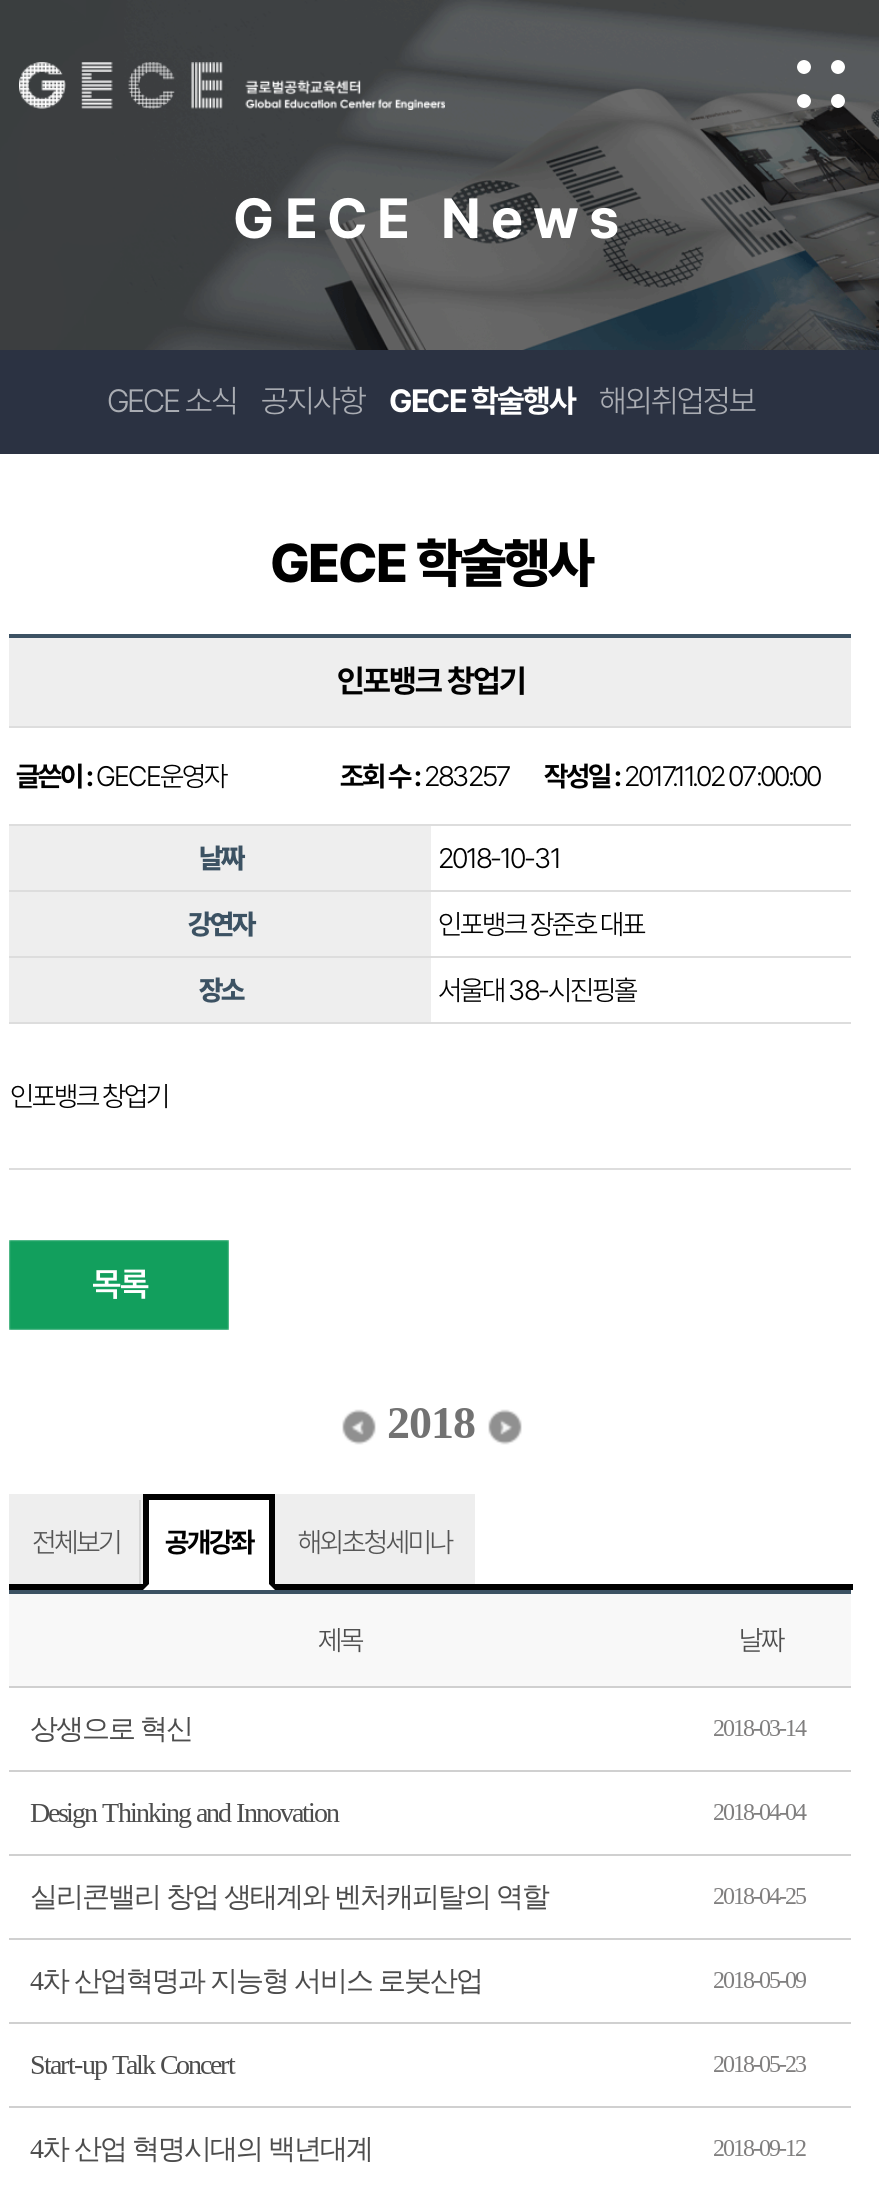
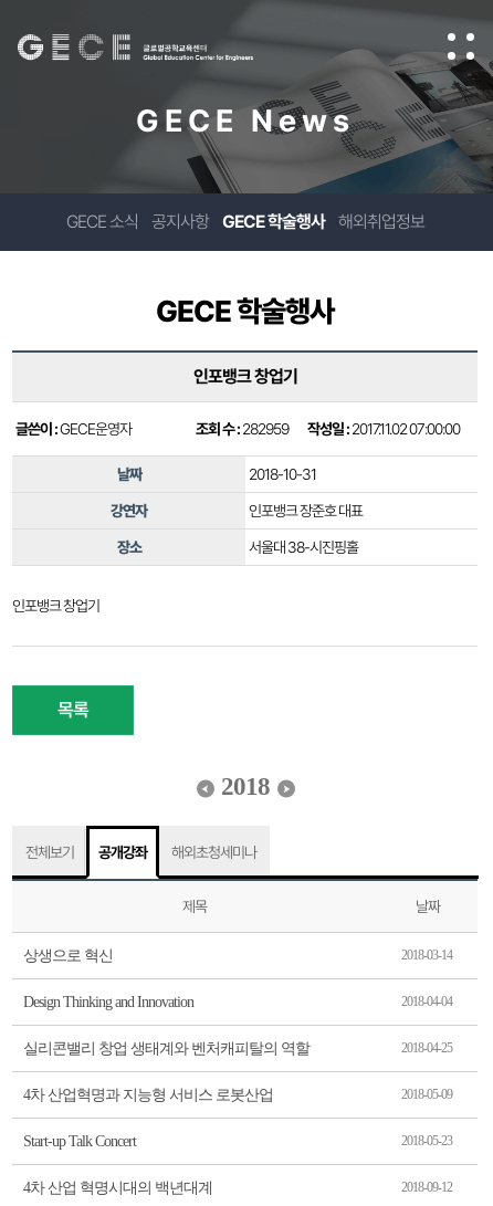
- 조회 수 : 283257 작성일 : 2017.11.02 07:00:00
+ 조회 수 : 282959 작성일 : 2017.11.02 07:00:00
